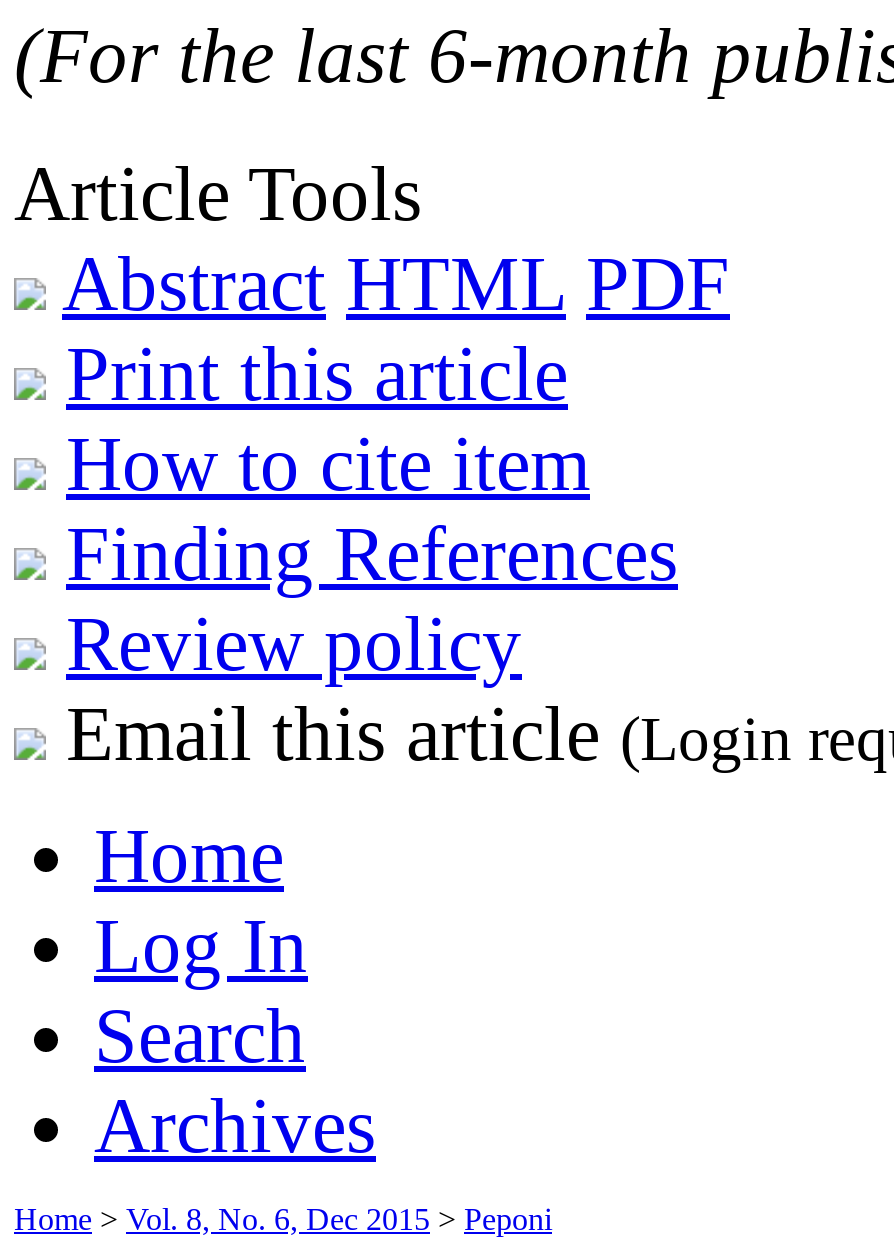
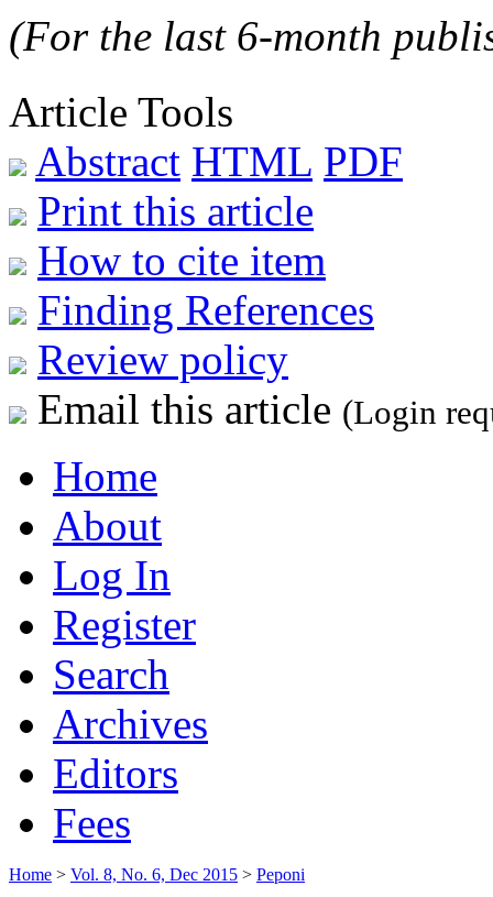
+ About

+ Register

+ Editors
+ Fees
